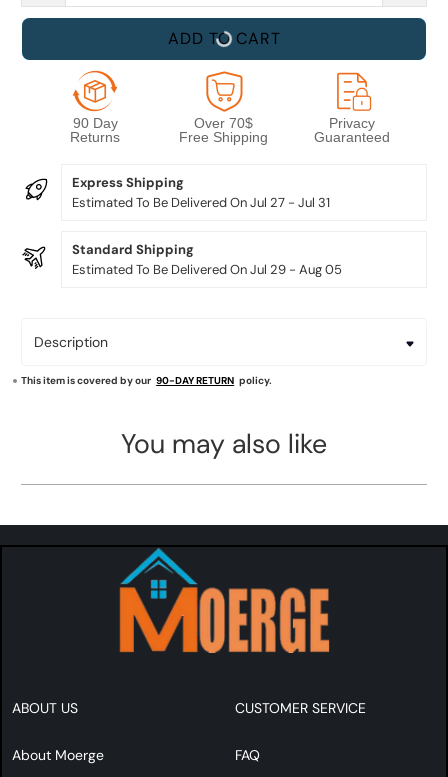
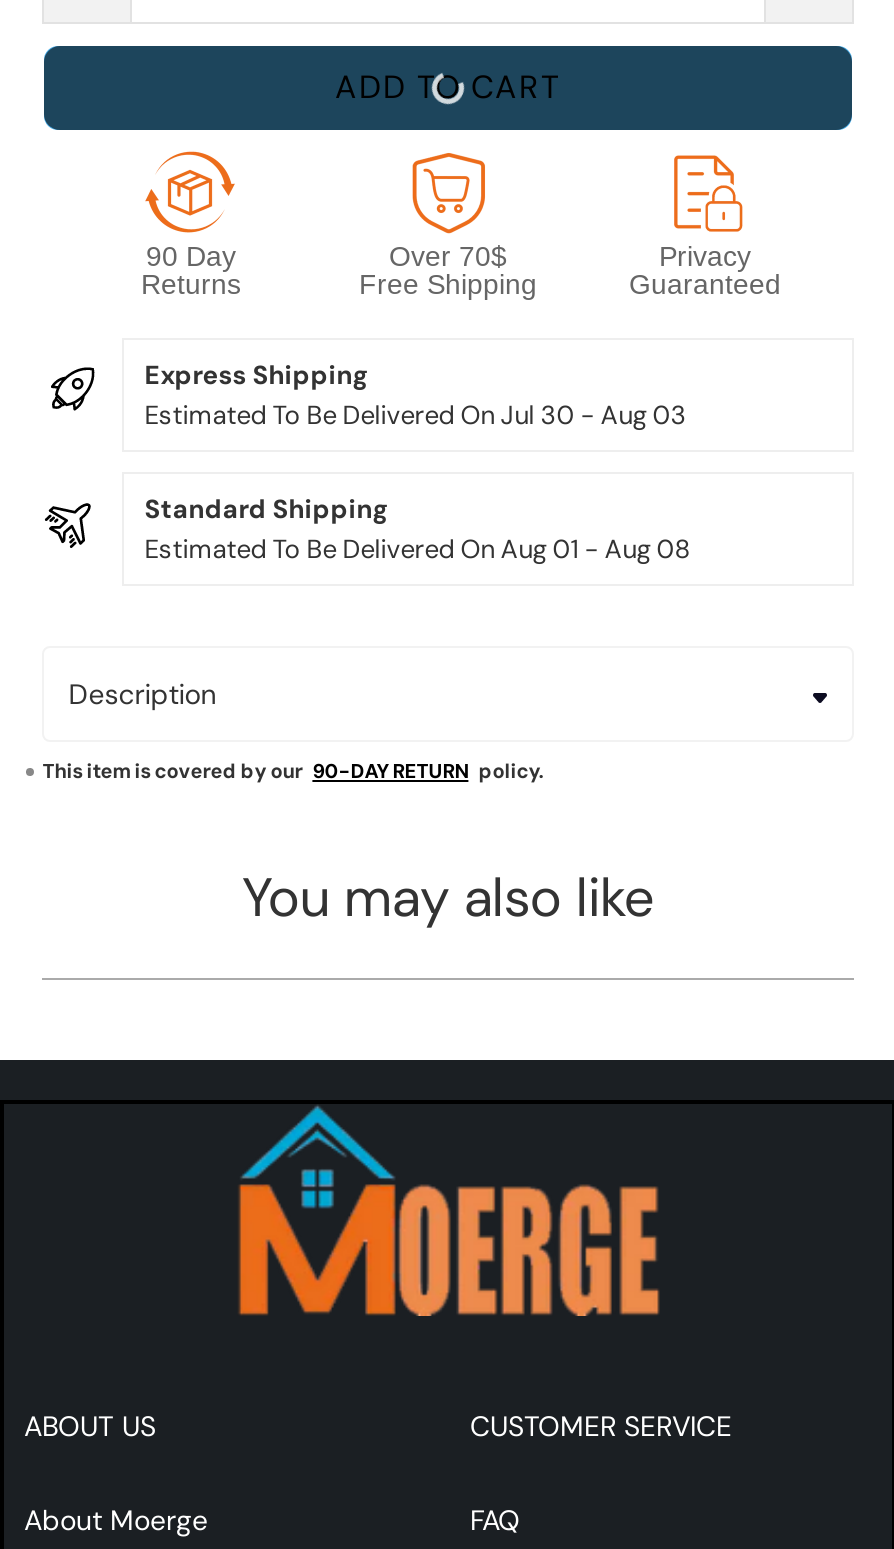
- Estimated To Be Delivered On Jul 27 - Jul 31
+ Estimated To Be Delivered On Jul 30 - Aug 03

- Estimated To Be Delivered On Jul 29 - Aug 05
+ Estimated To Be Delivered On Aug 01 - Aug 08
